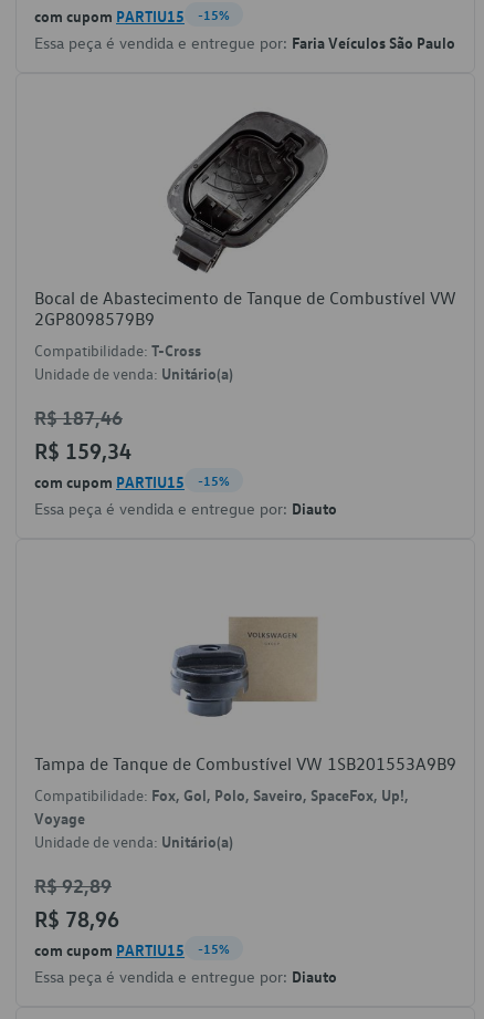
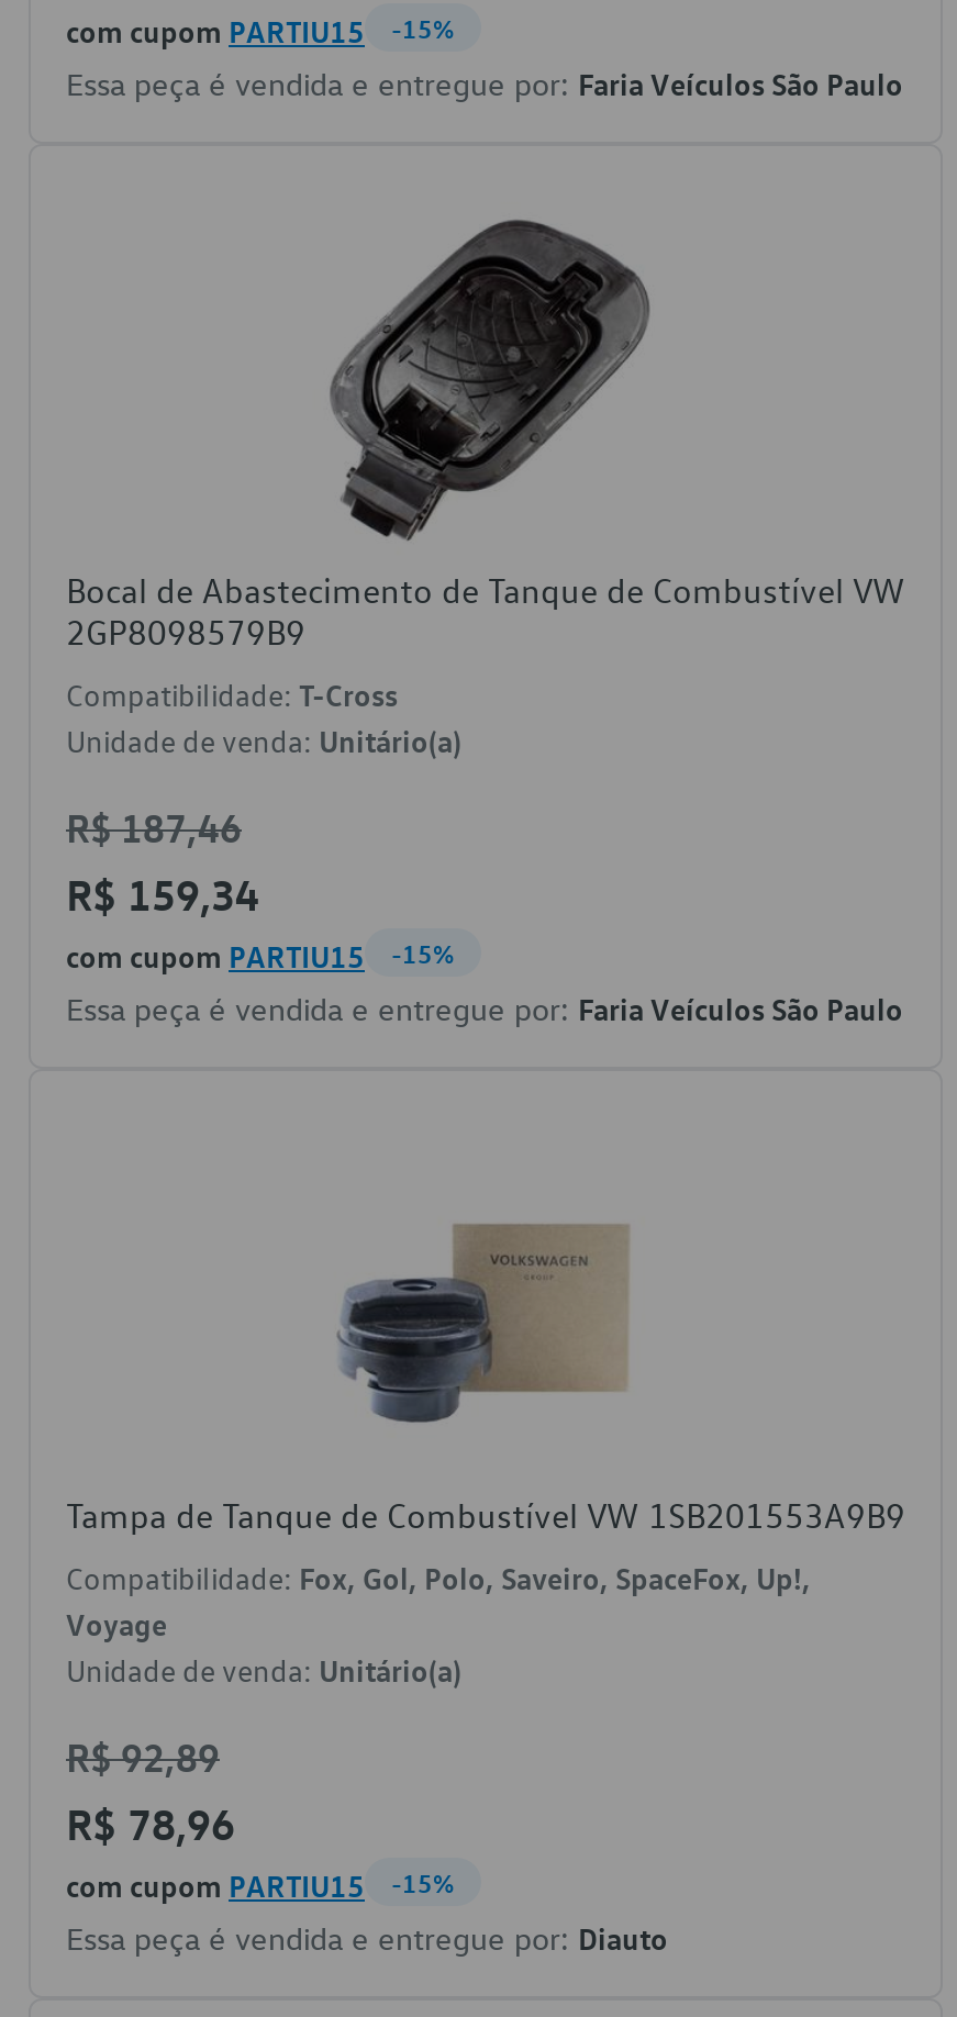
- Essa peça é vendida e entregue por: Diauto
+ Essa peça é vendida e entregue por: Faria Veículos São Paulo
